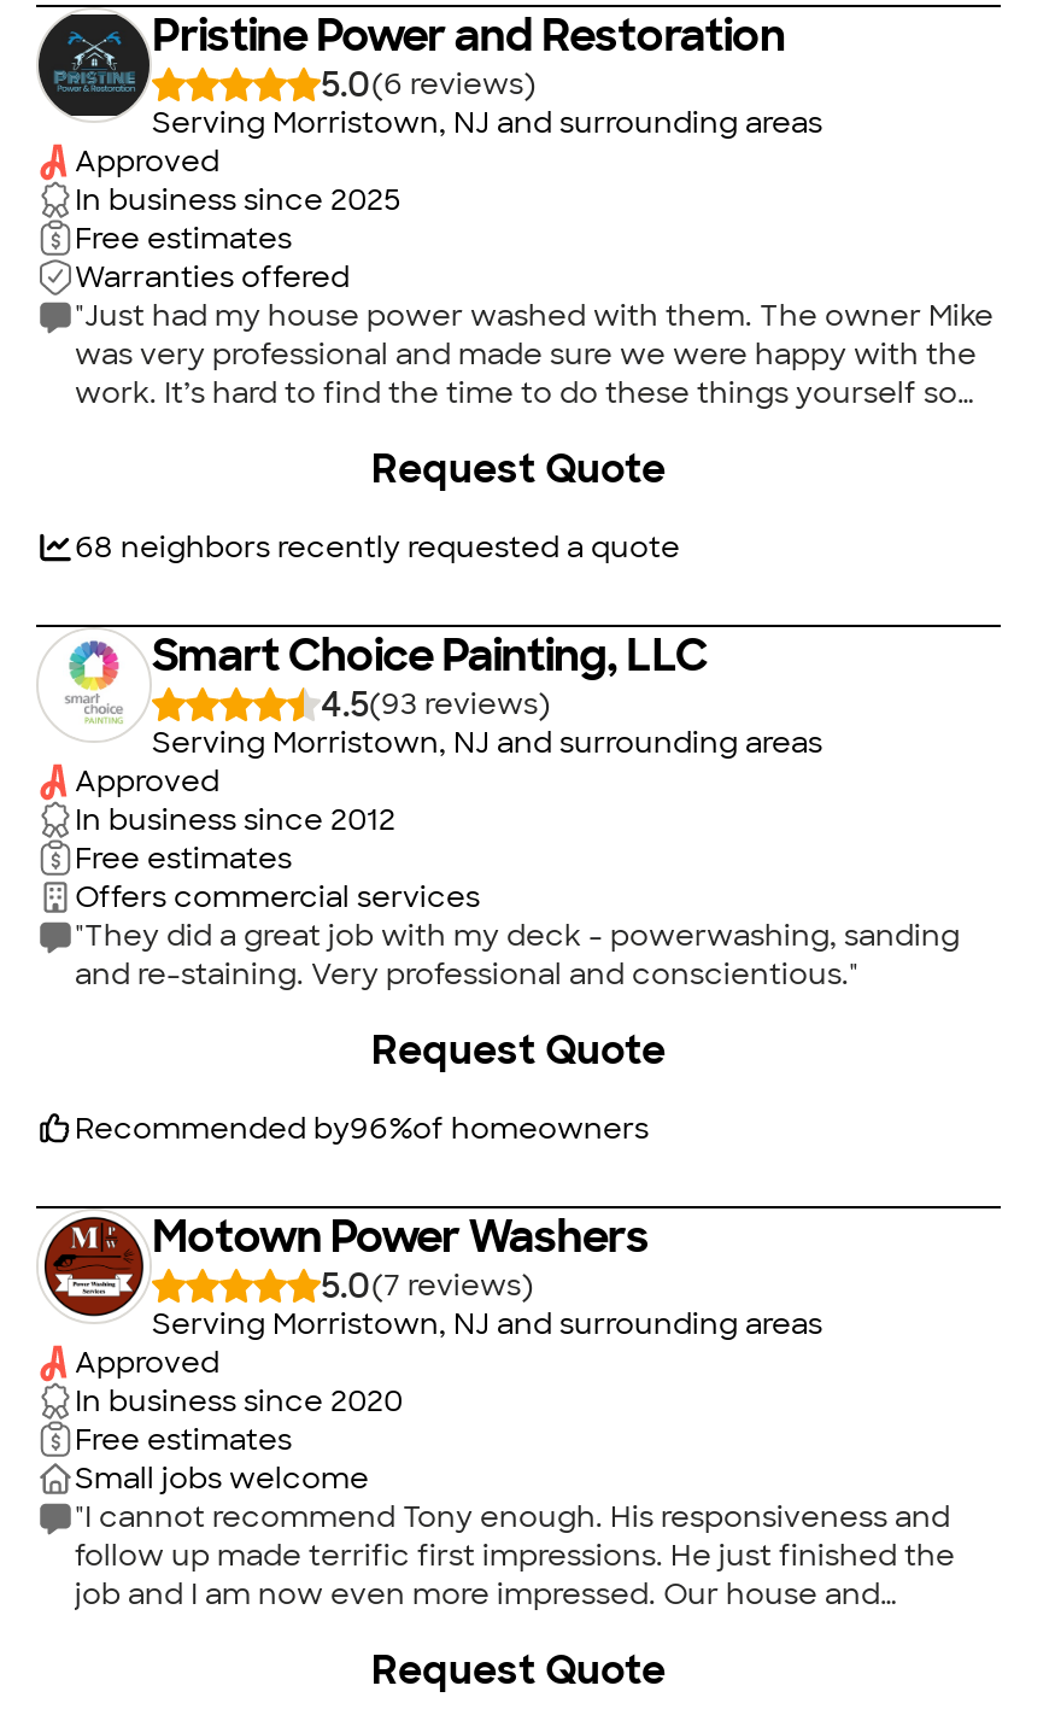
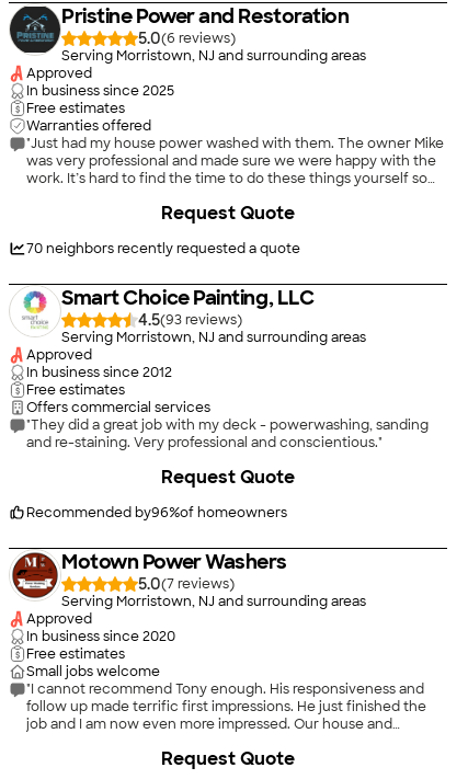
- 68 neighbors recently requested a quote
+ 70 neighbors recently requested a quote
